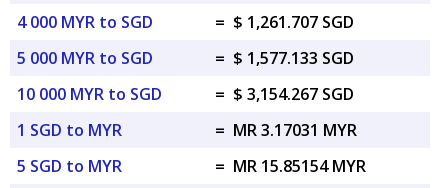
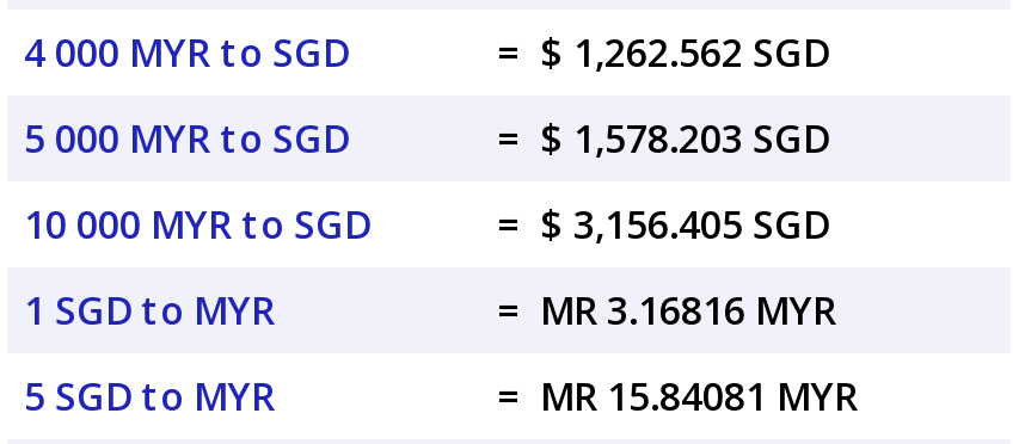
- = $ 1,261.707 SGD
+ = $ 1,262.562 SGD

- = $ 1,577.133 SGD
+ = $ 1,578.203 SGD

- = $ 3,154.267 SGD
+ = $ 3,156.405 SGD

- = MR 3.17031 MYR
+ = MR 3.16816 MYR

- = MR 15.85154 MYR
+ = MR 15.84081 MYR
